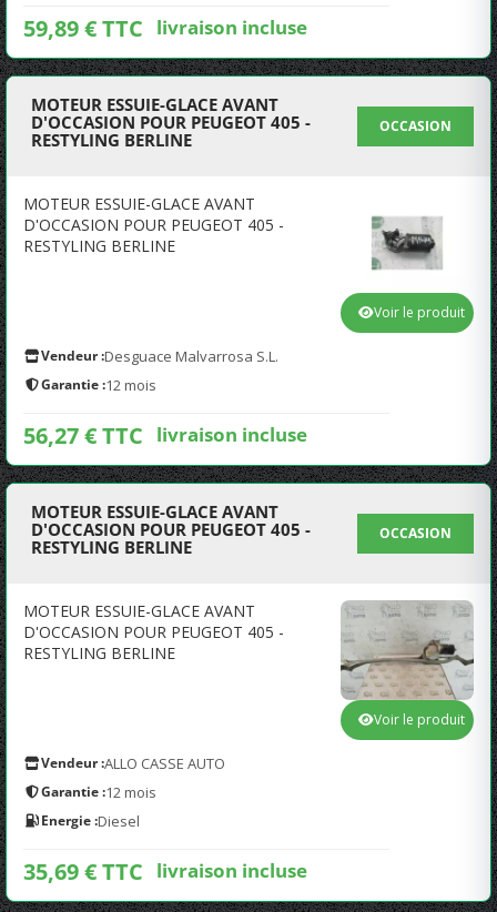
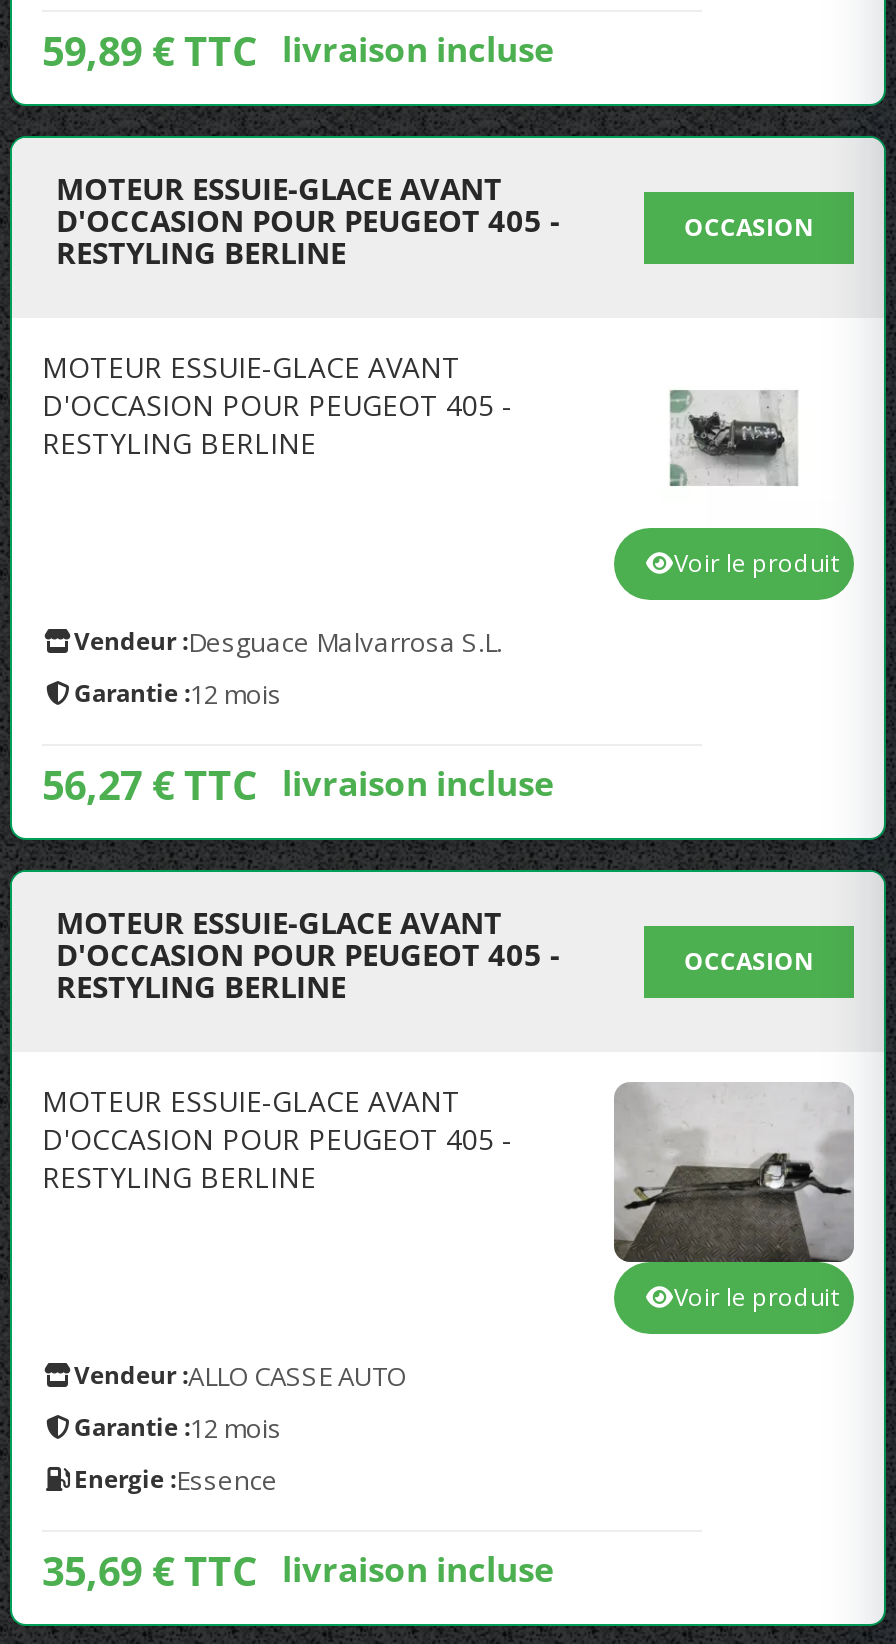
- [image]
+ [image]

- Energie : Diesel
+ Energie : Essence
